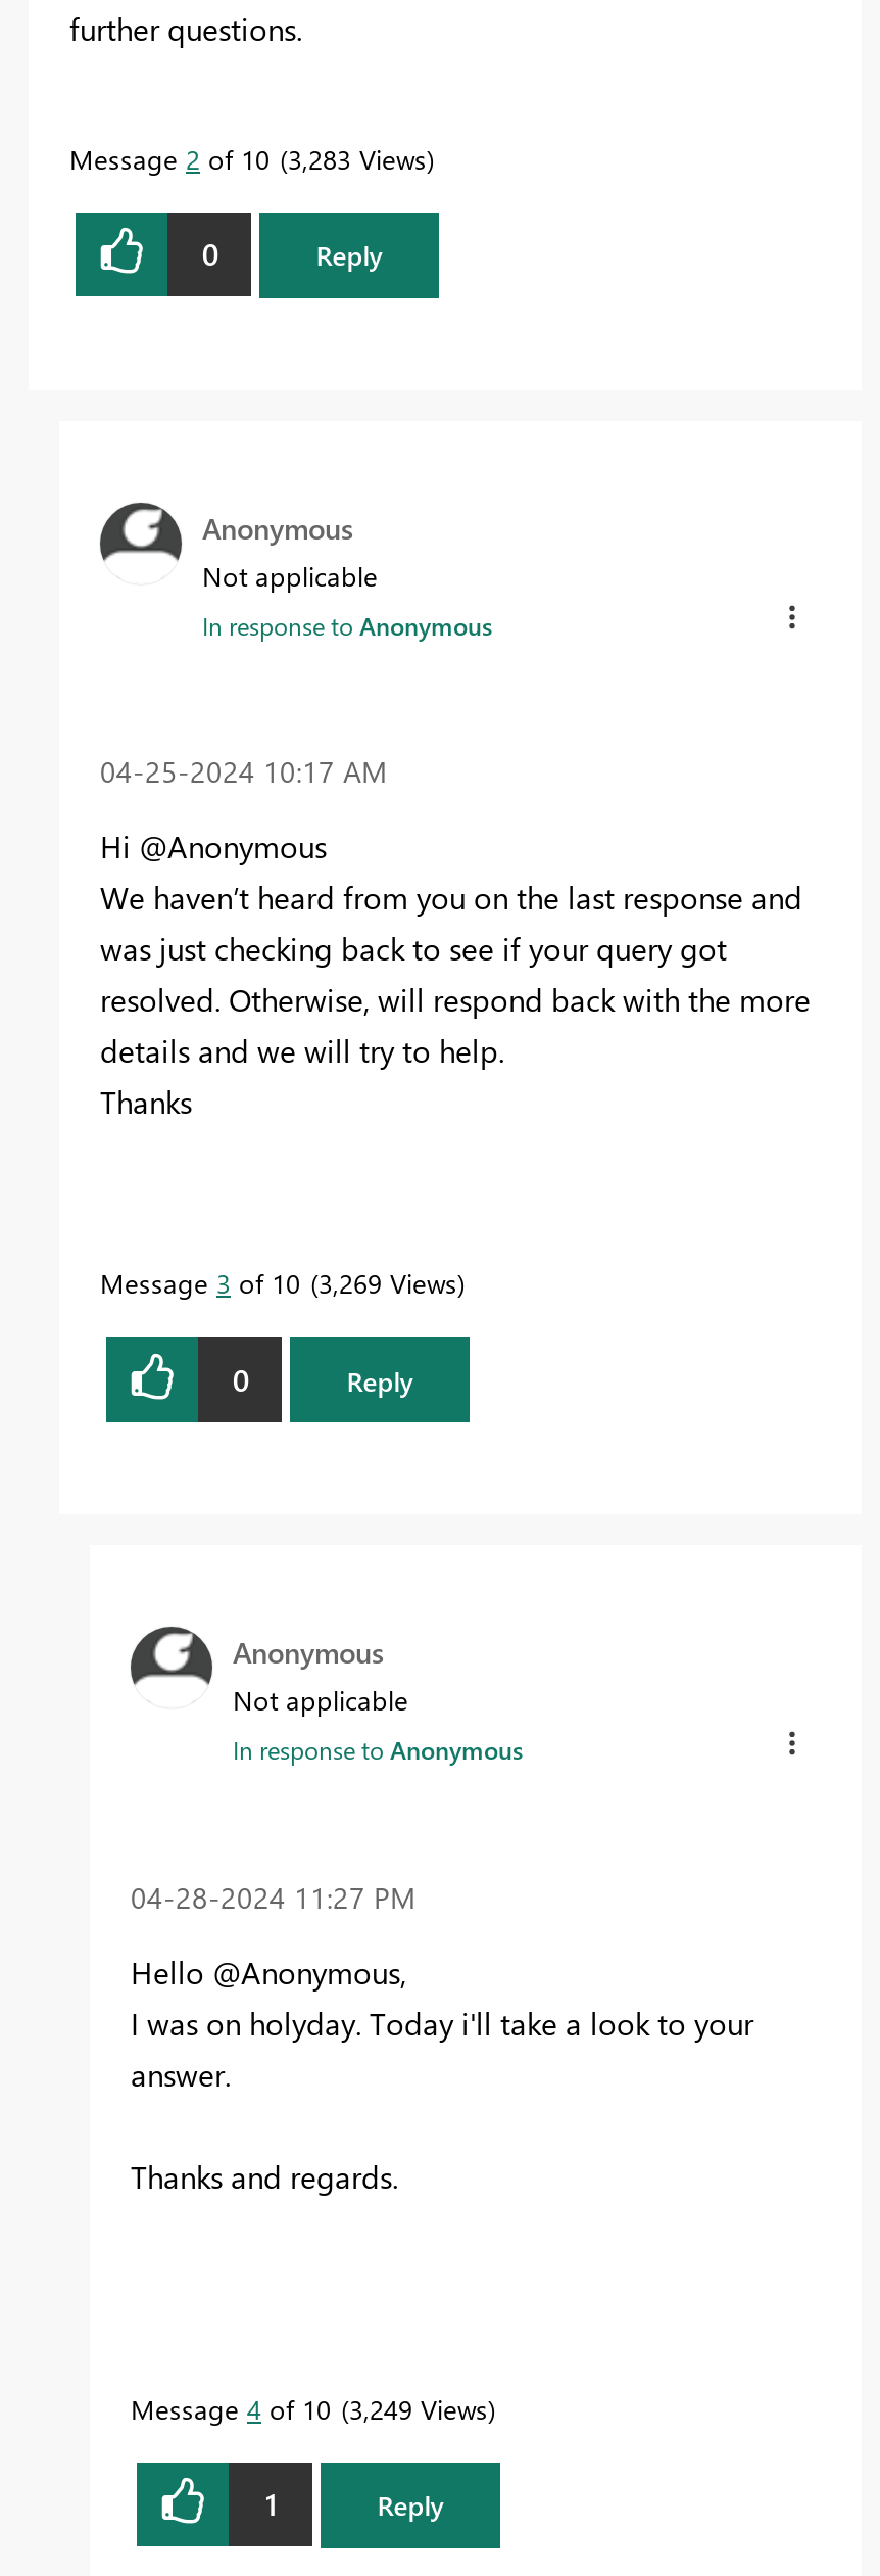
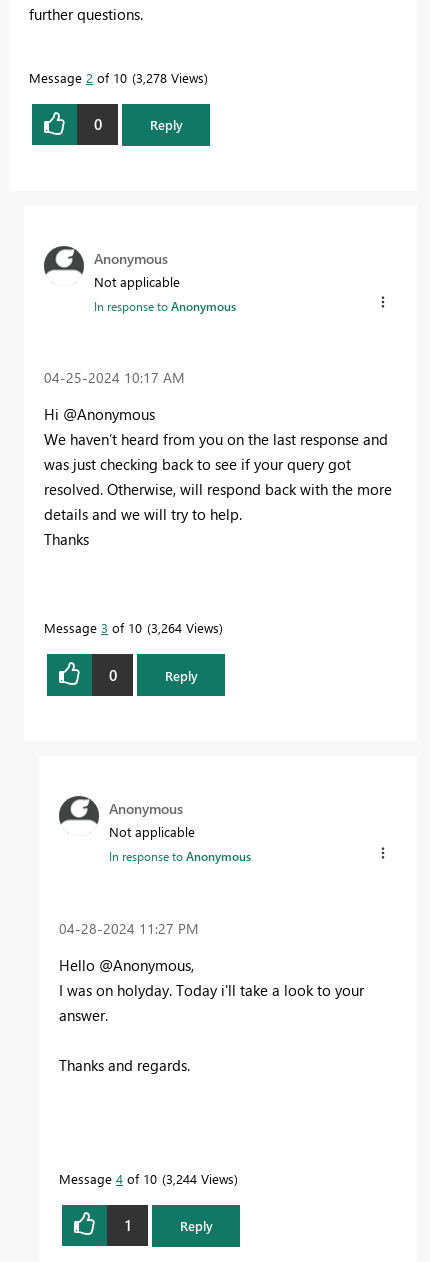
- Message 2 of 10 3,283 Views
+ Message 2 of 10 3,278 Views

- Message 3 of 10 3,269 Views
+ Message 3 of 10 3,264 Views

- Message 4 of 10 3,249 Views
+ Message 4 of 10 3,244 Views
